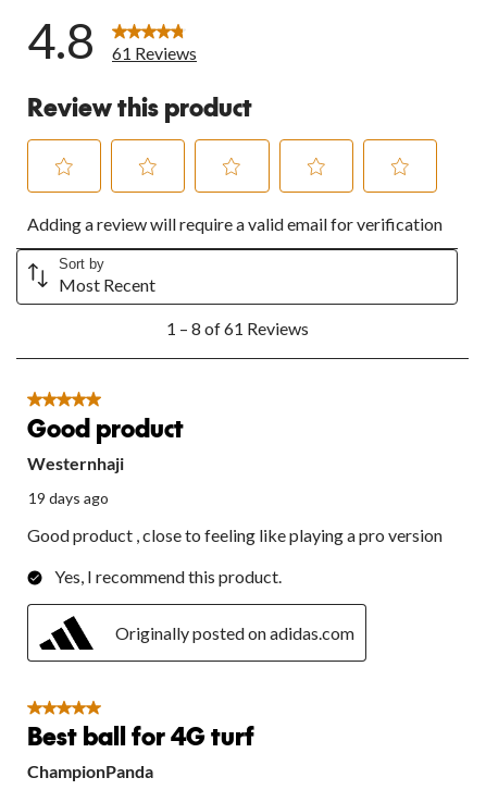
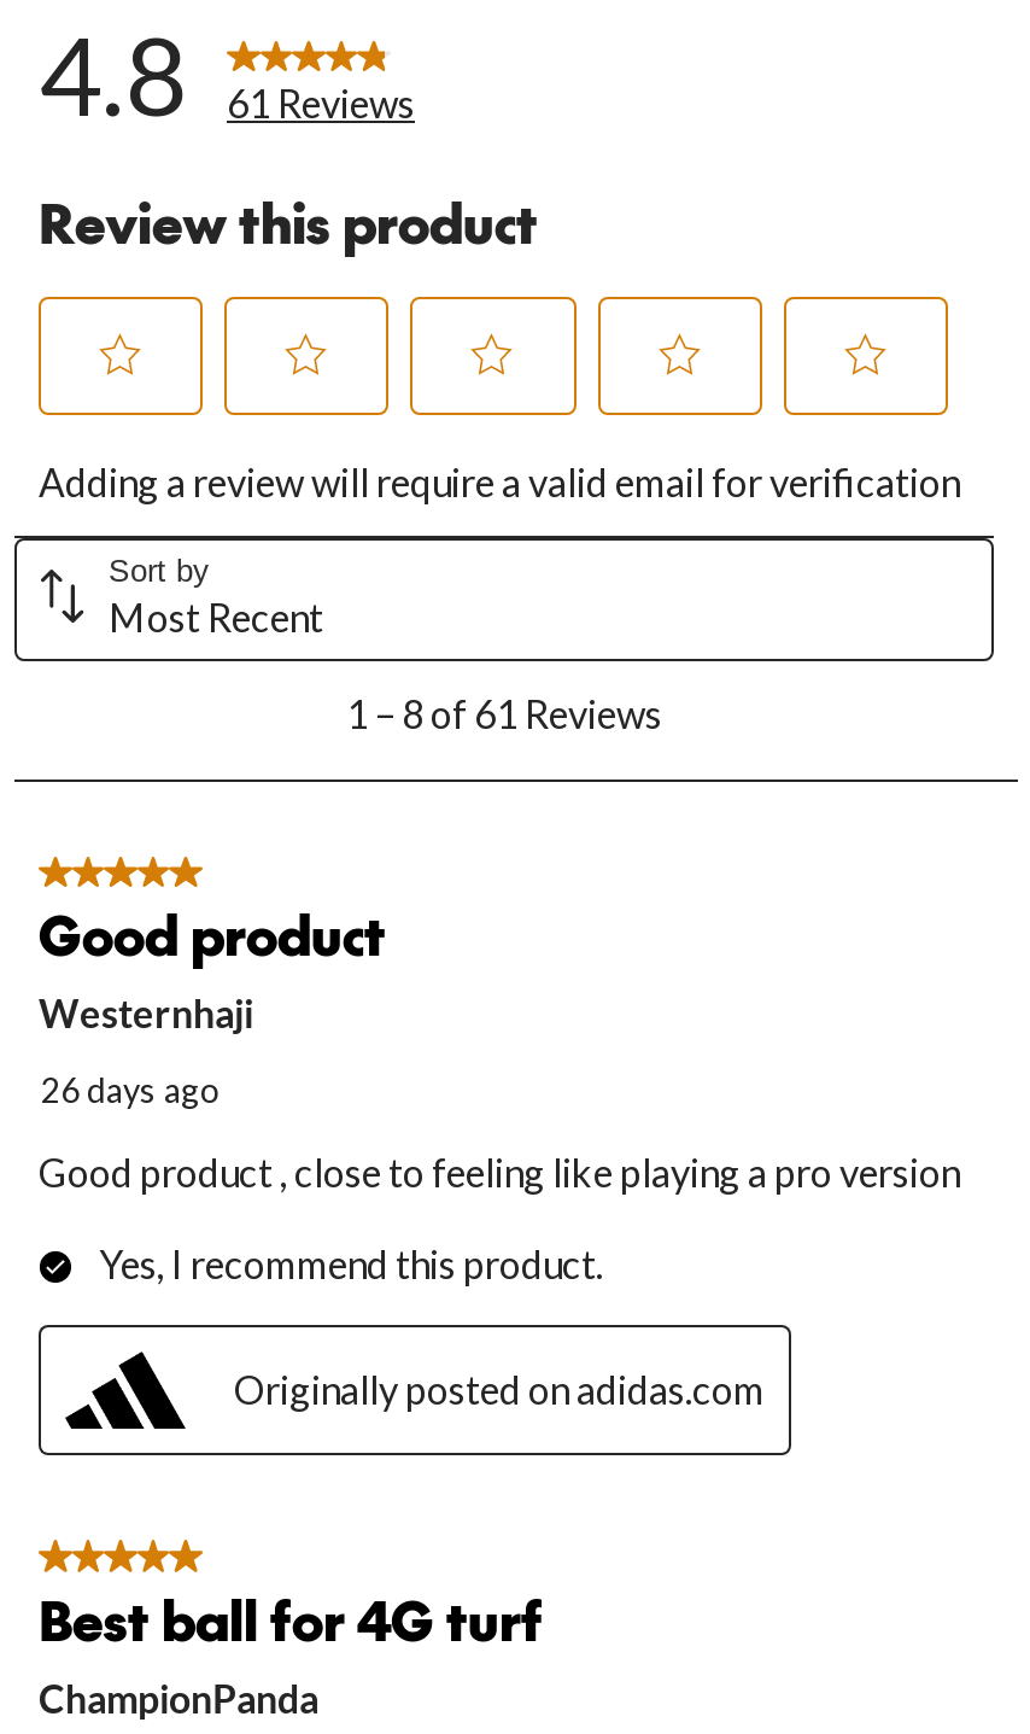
- 19 days ago
+ 26 days ago
